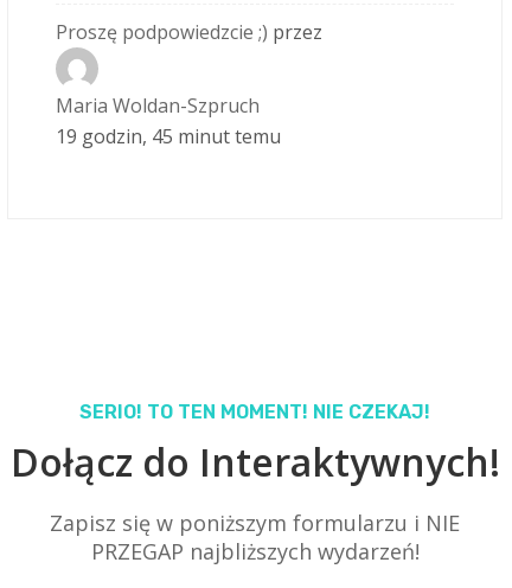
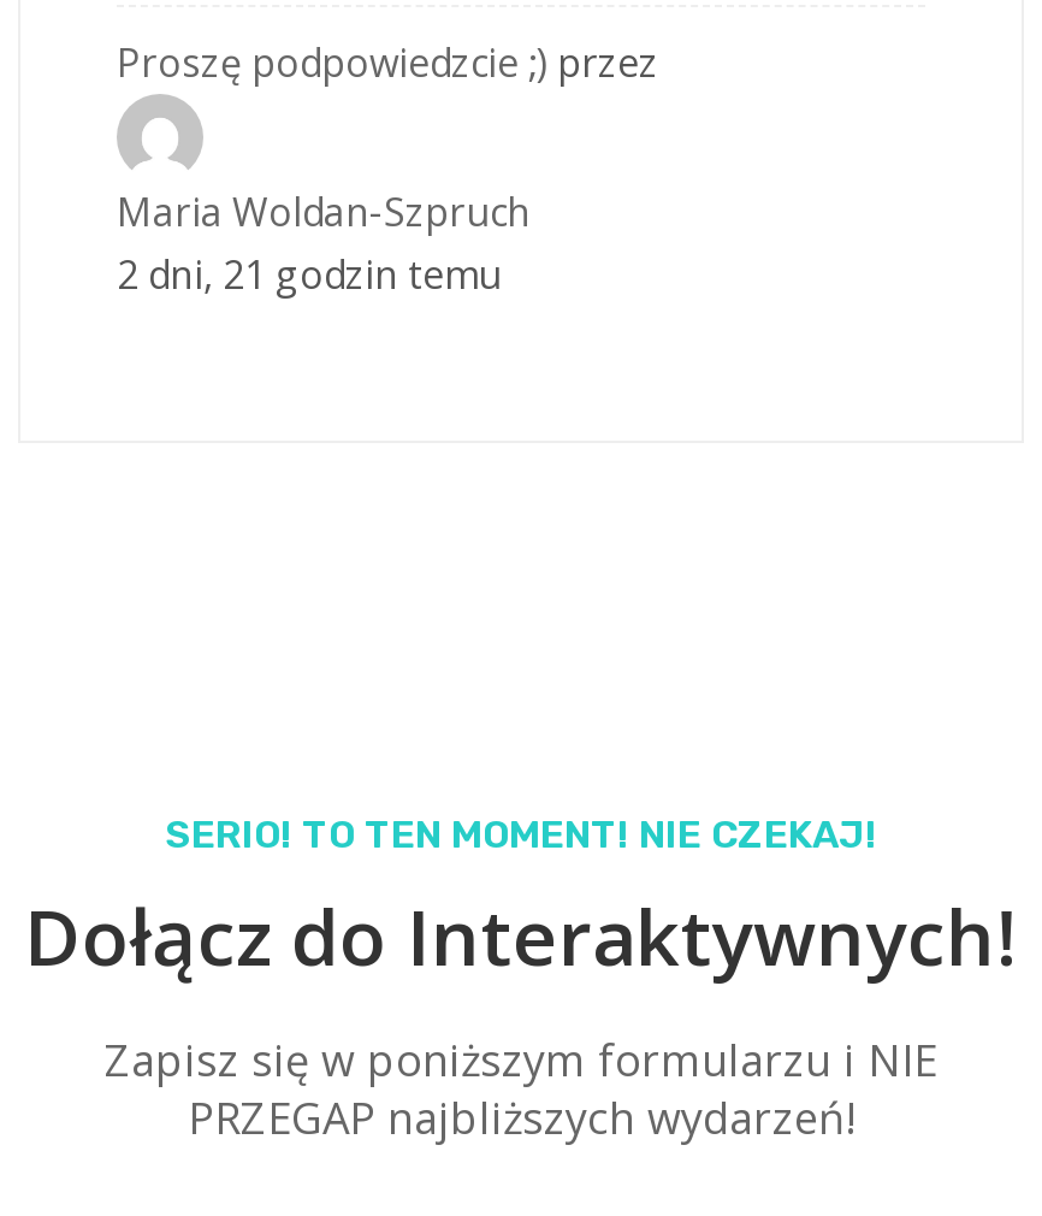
- 19 godzin, 45 minut temu
+ 2 dni, 21 godzin temu
